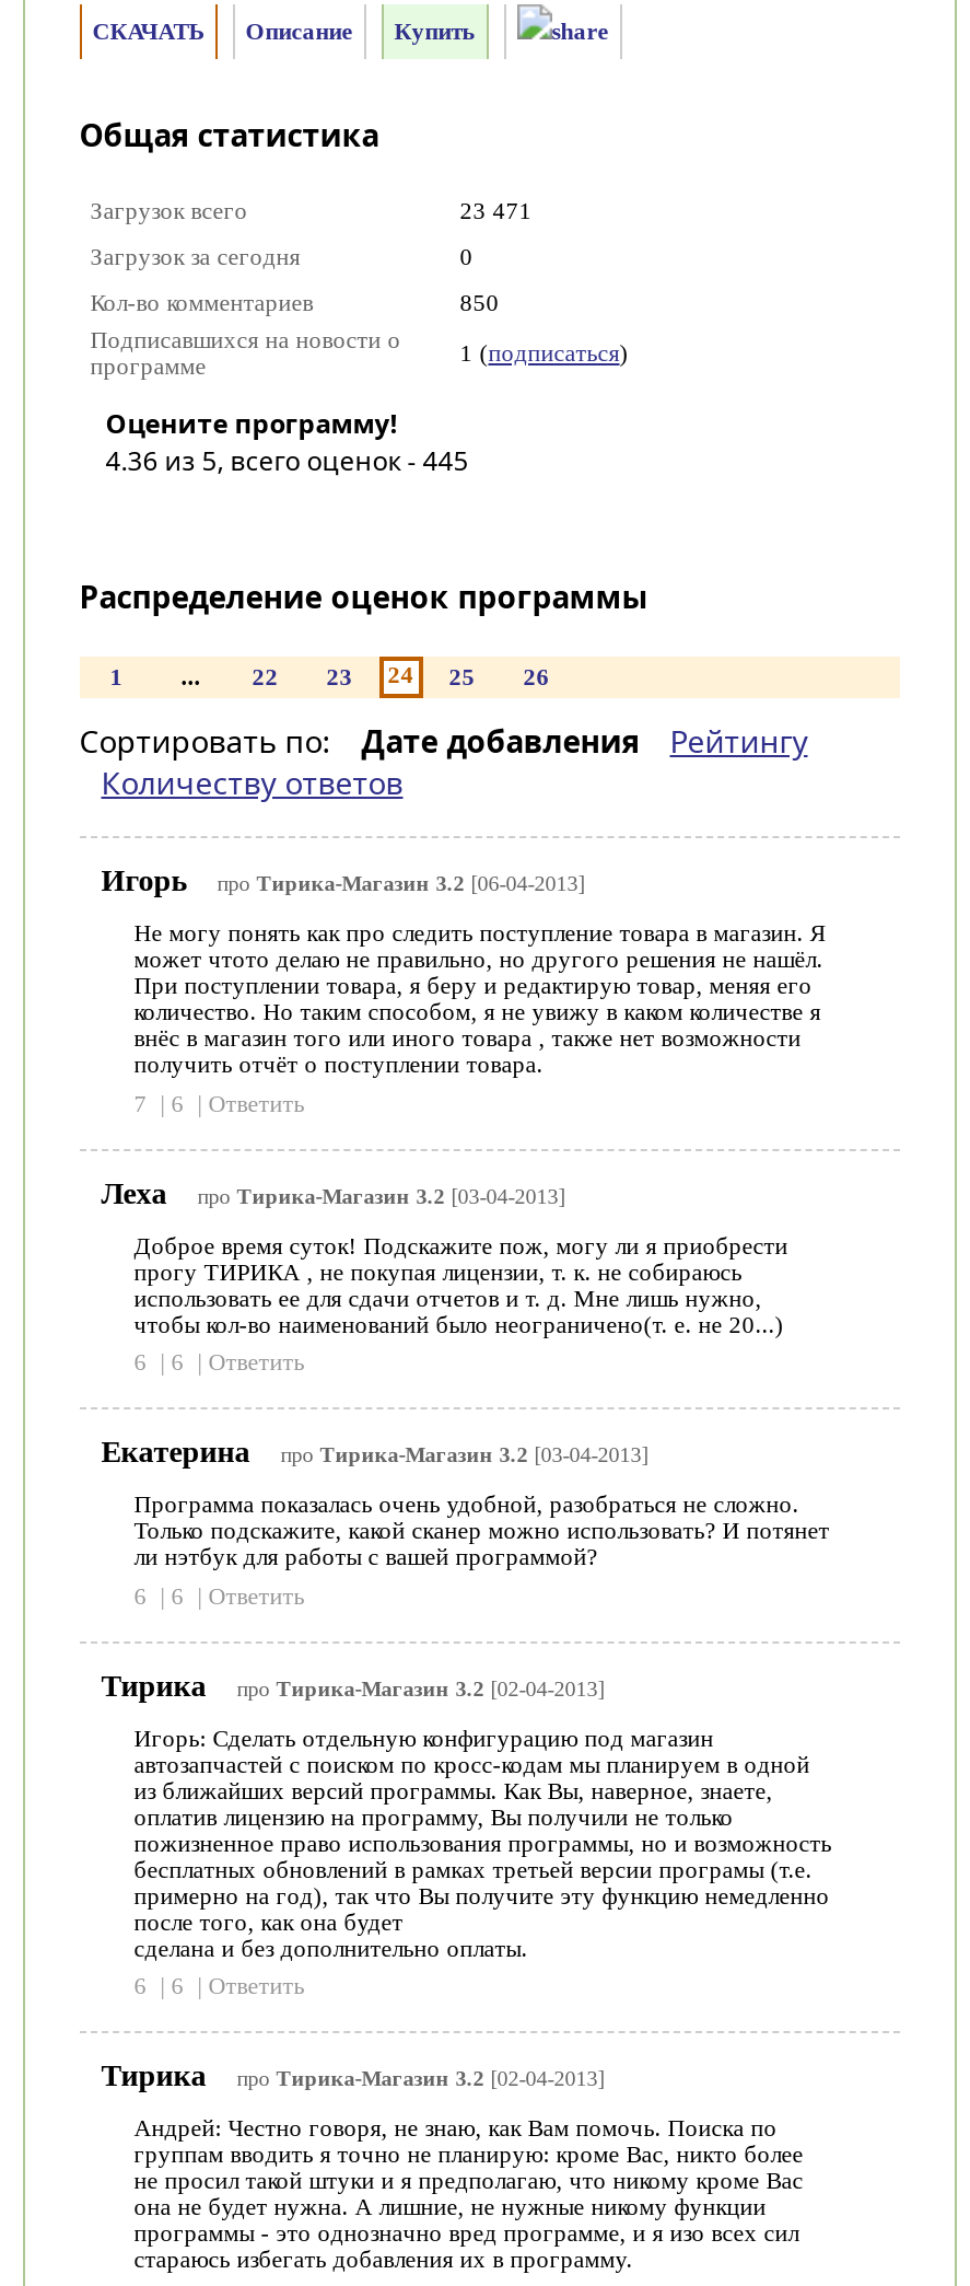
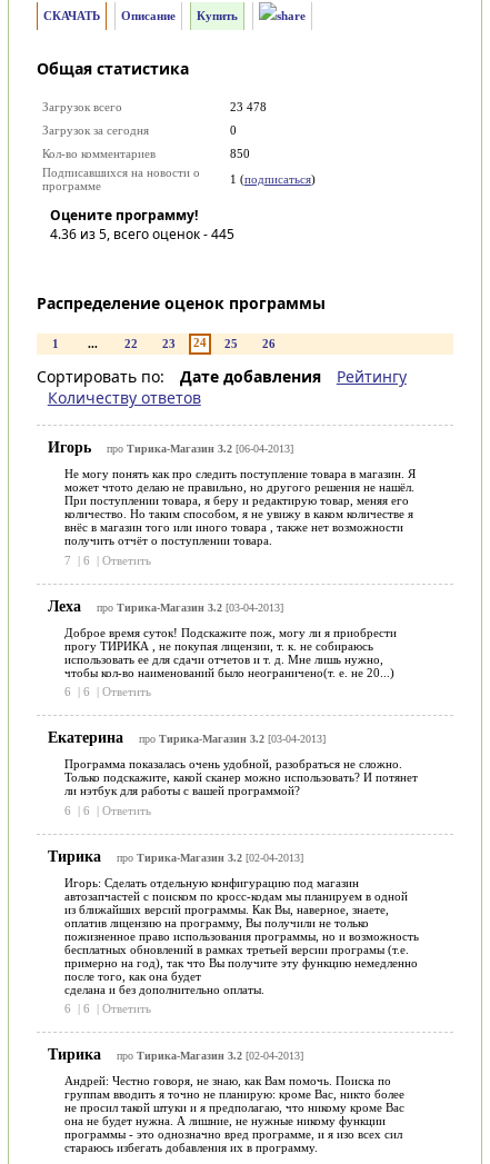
- 23 471
+ 23 478
